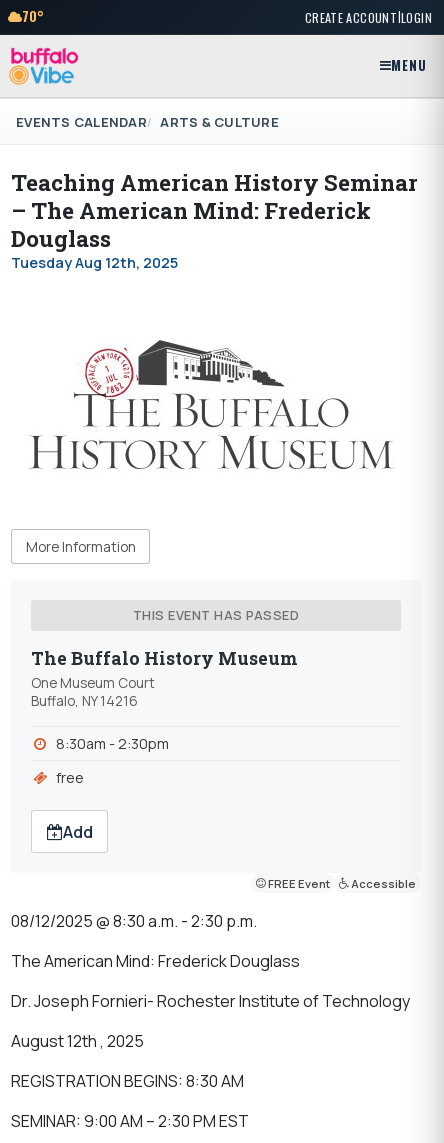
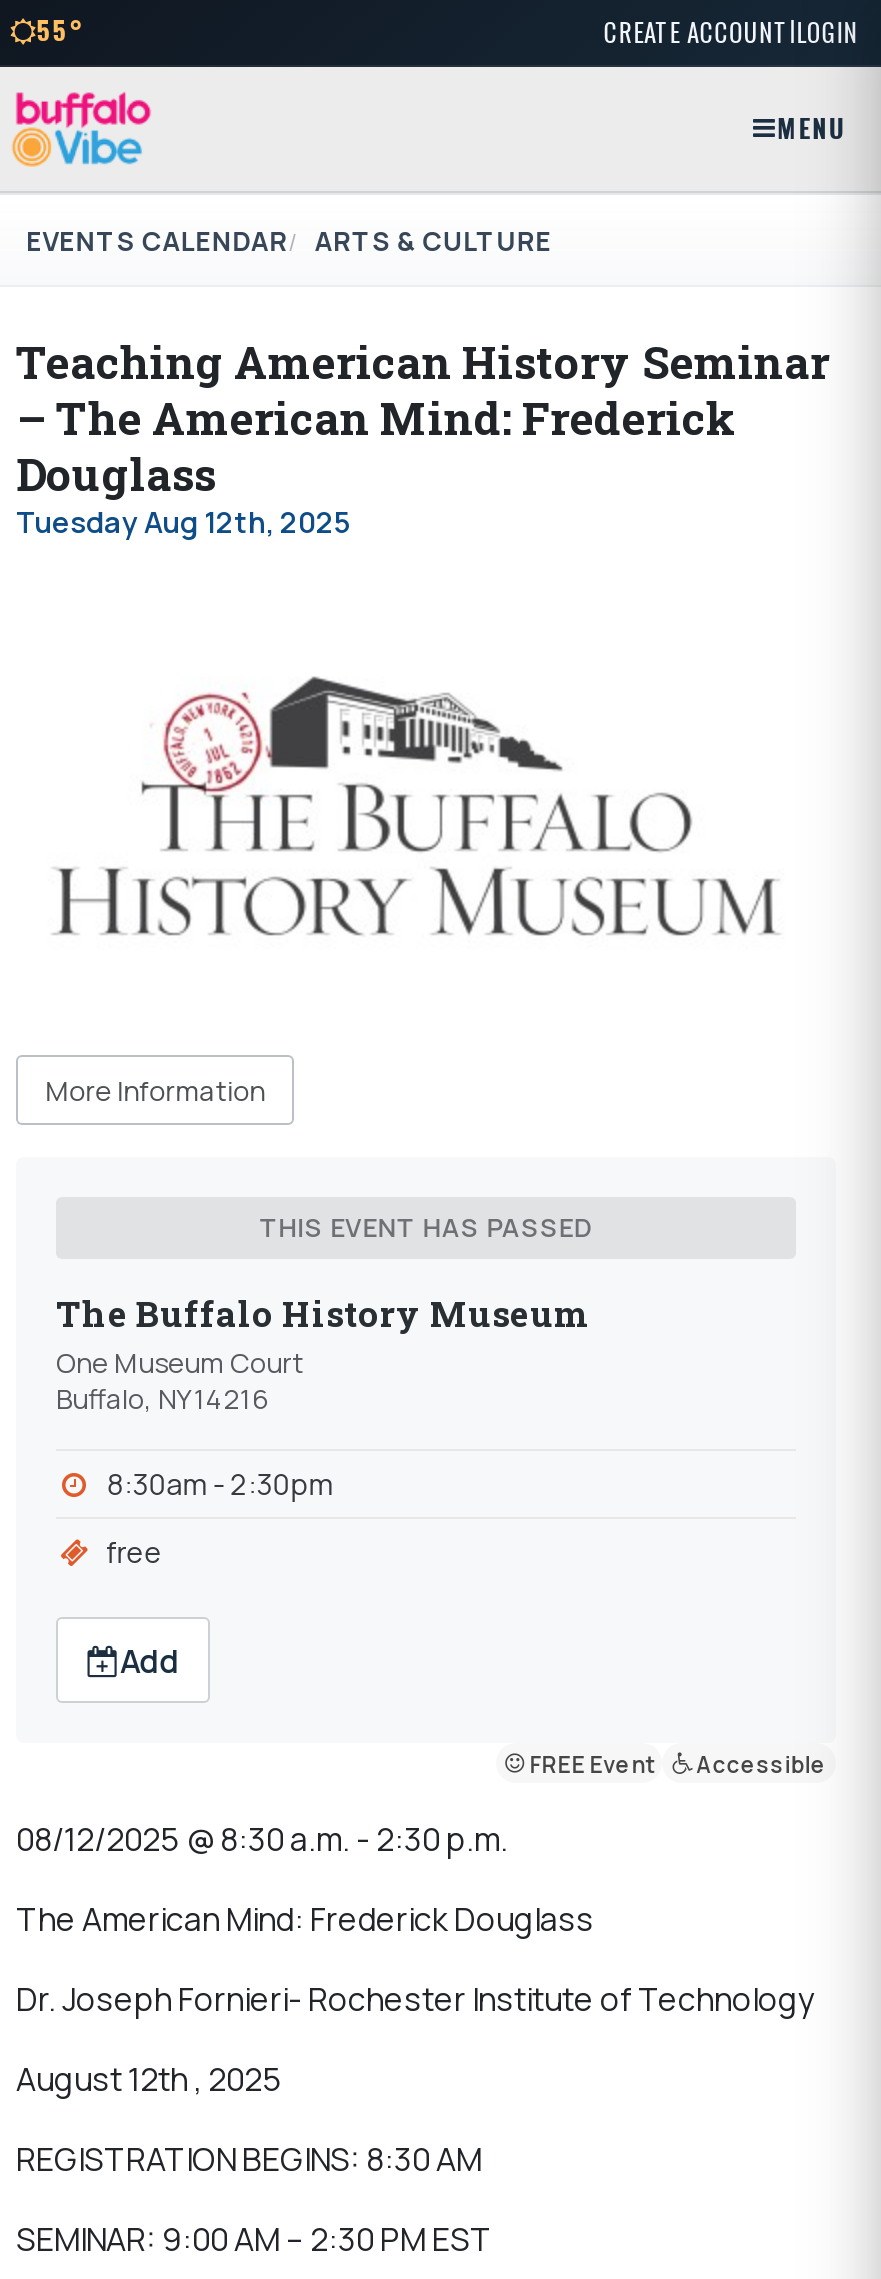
- 70°
+ 55°
